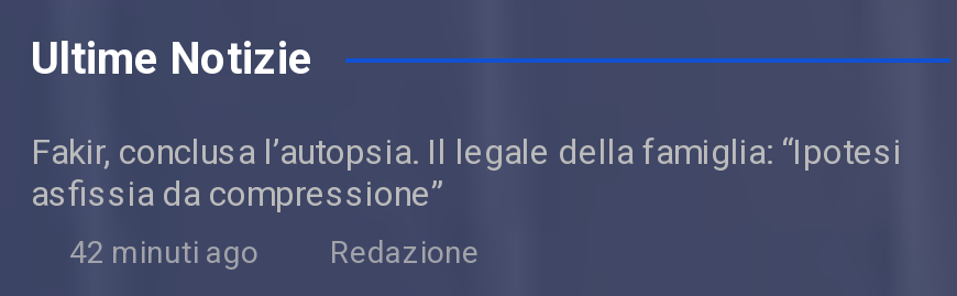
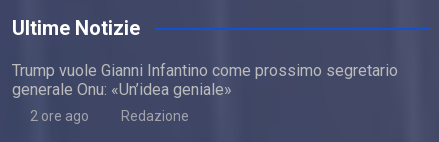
- Fakir, conclusa l’autopsia. Il legale della famiglia: “Ipotesi
- asfissia da compressione”
+ Trump vuole Gianni Infantino come prossimo segretario
+ generale Onu: «Un’idea geniale»

- 42 minuti ago
+ 2 ore ago
